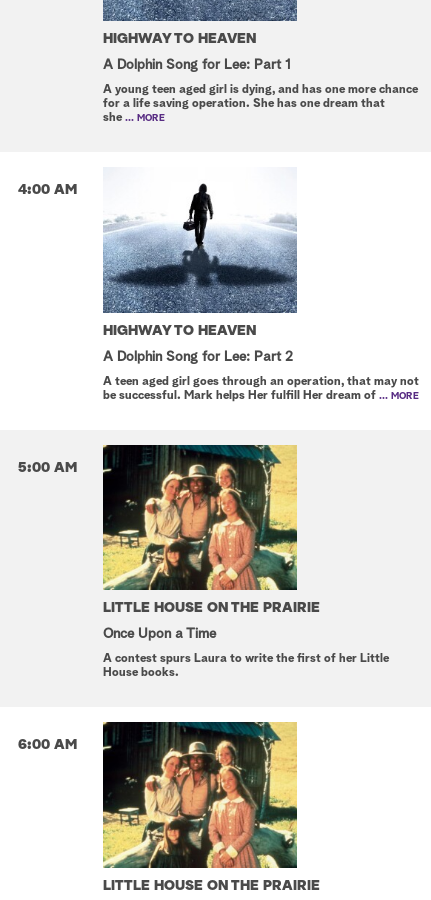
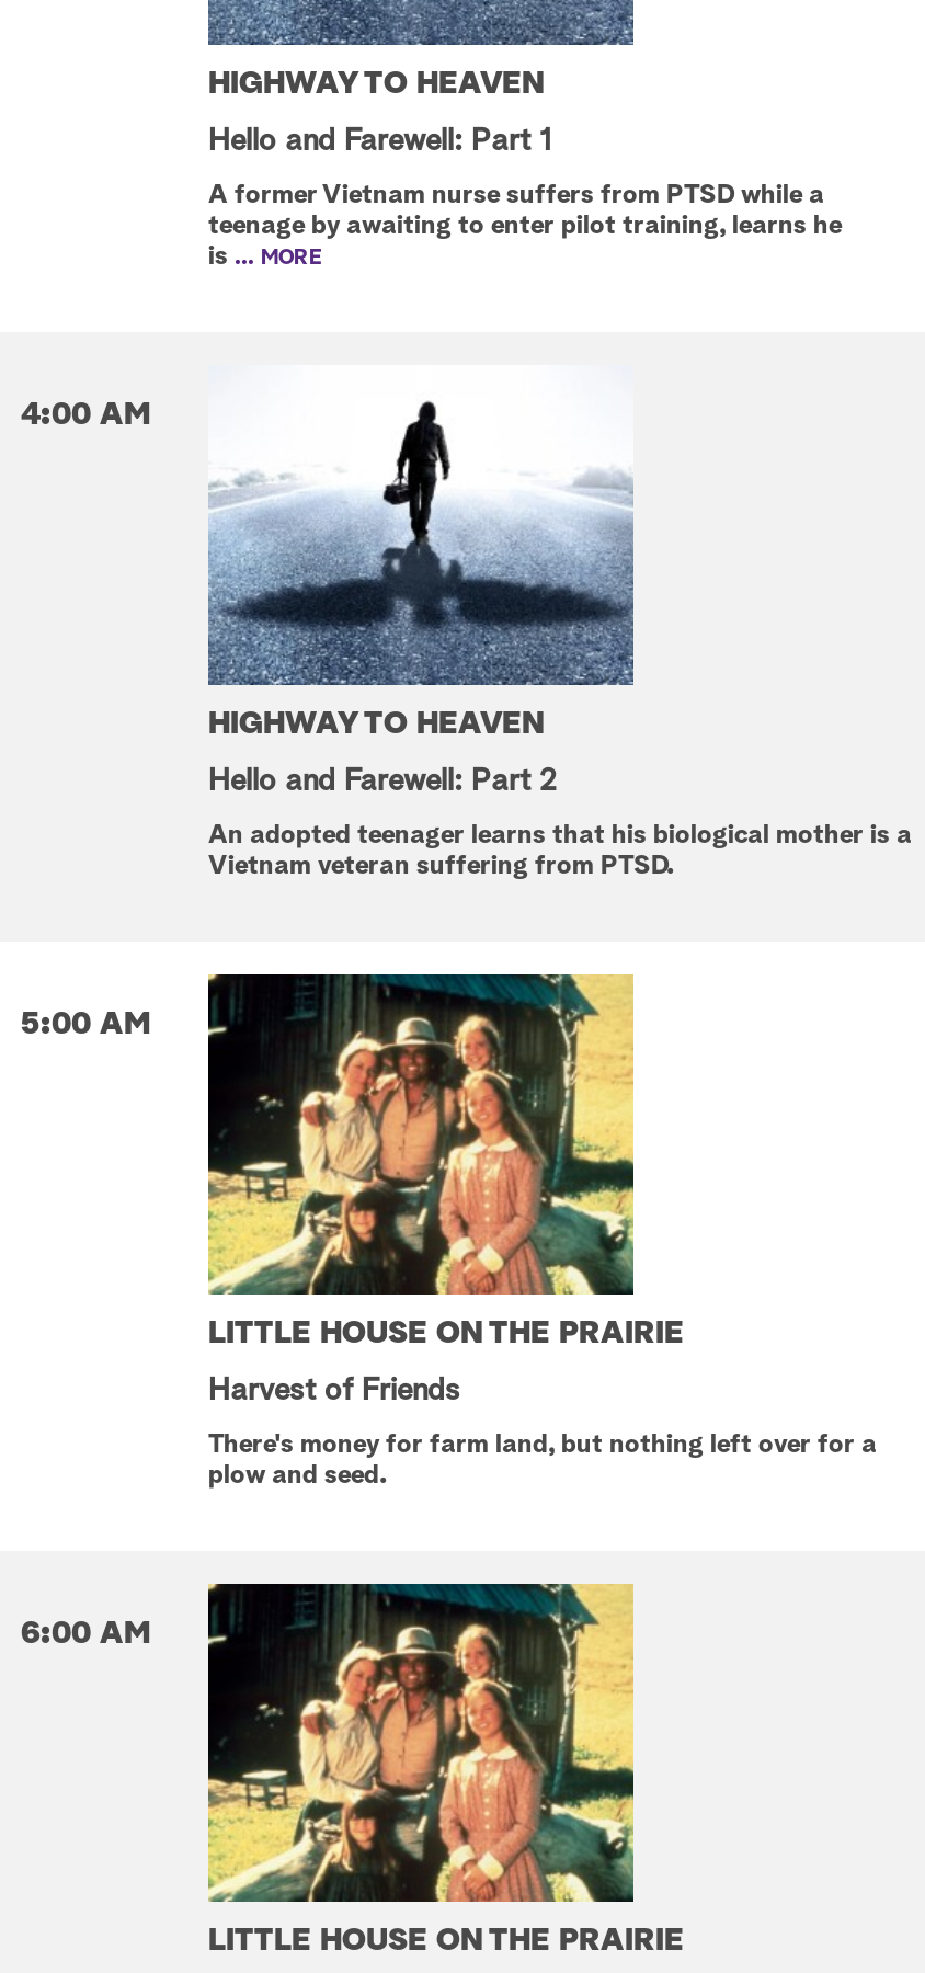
- A Dolphin Song for Lee: Part 1
+ Hello and Farewell: Part 1

- A young teen aged girl is dying, and has one more chance
- for a life saving operation. She has one dream that
- she ... MORE
+ A former Vietnam nurse suffers from PTSD while a
+ teenage by awaiting to enter pilot training, learns he
+ is ... MORE

- A Dolphin Song for Lee: Part 2
+ Hello and Farewell: Part 2

- A teen aged girl goes through an operation, that may not
- be successful. Mark helps Her fulfill Her dream of ... MORE
+ An adopted teenager learns that his biological mother is a
+ Vietnam veteran suffering from PTSD.

- Once Upon a Time
+ Harvest of Friends

- A contest spurs Laura to write the first of her Little
- House books.
+ There's money for farm land, but nothing left over for a
+ plow and seed.
